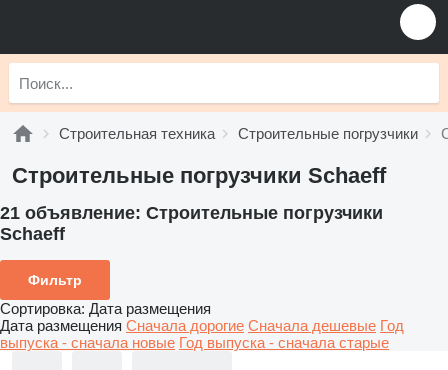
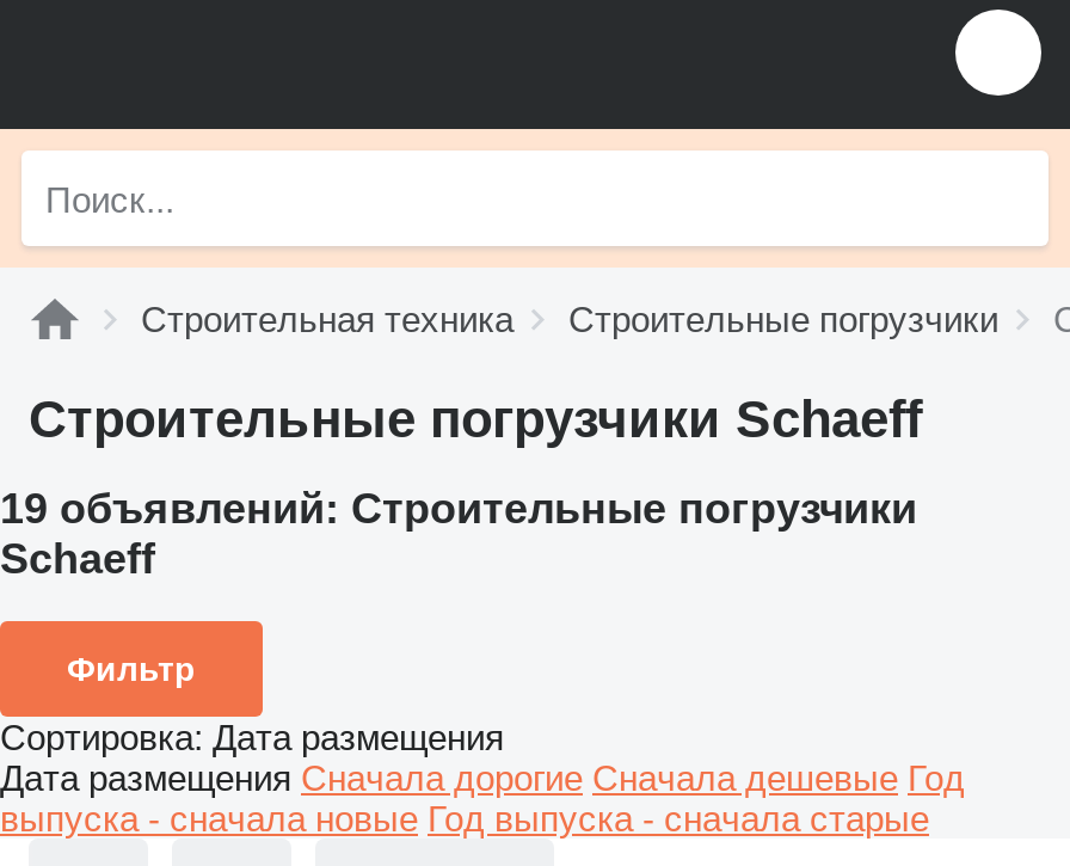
- 21 объявление: Строительные погрузчики
+ 19 объявлений: Строительные погрузчики
